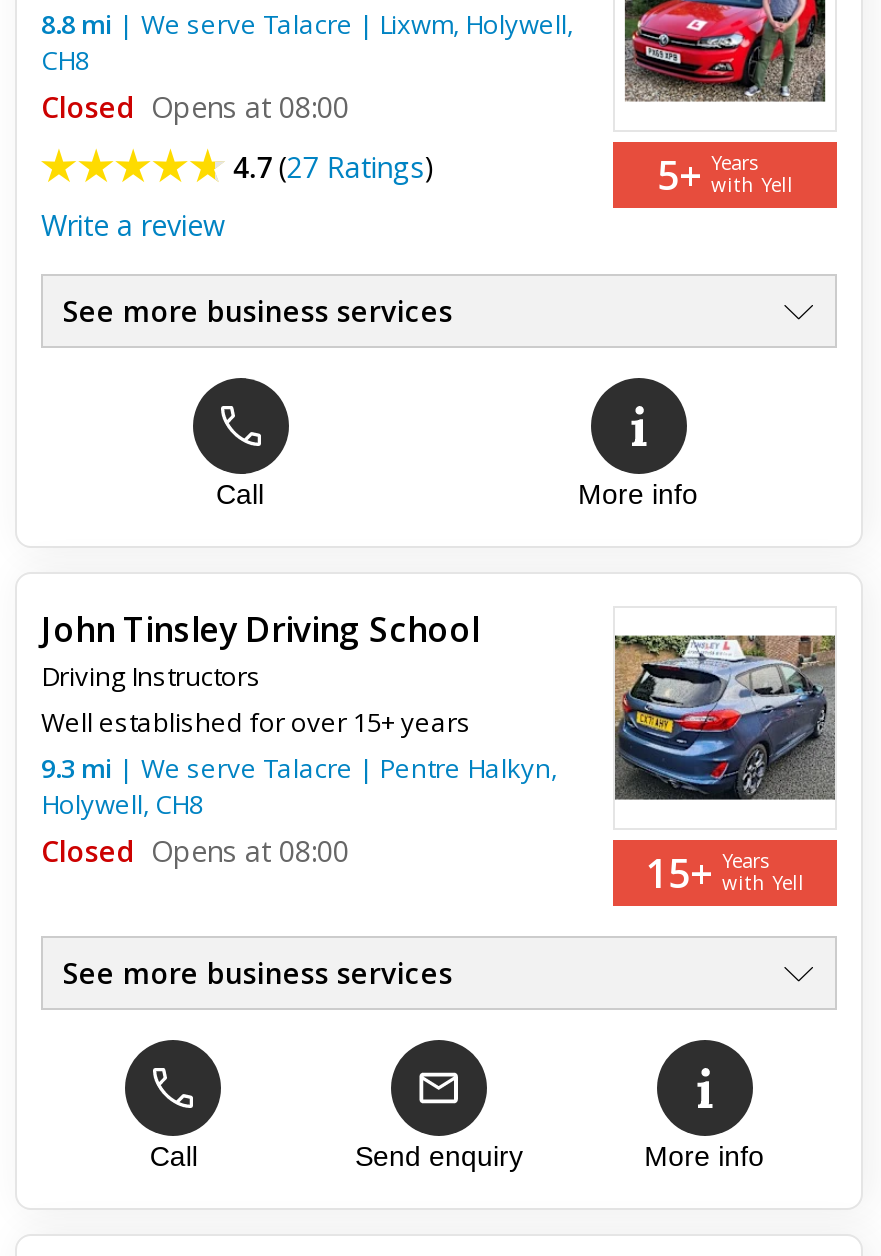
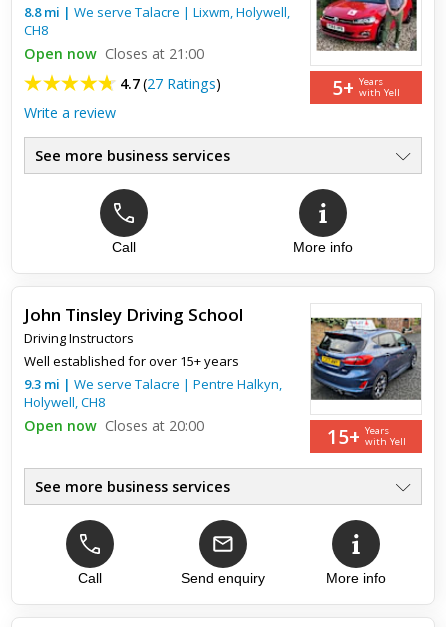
- Closed Opens at 08:00
+ Open now Closes at 21:00

- Closed Opens at 08:00
+ Open now Closes at 20:00
